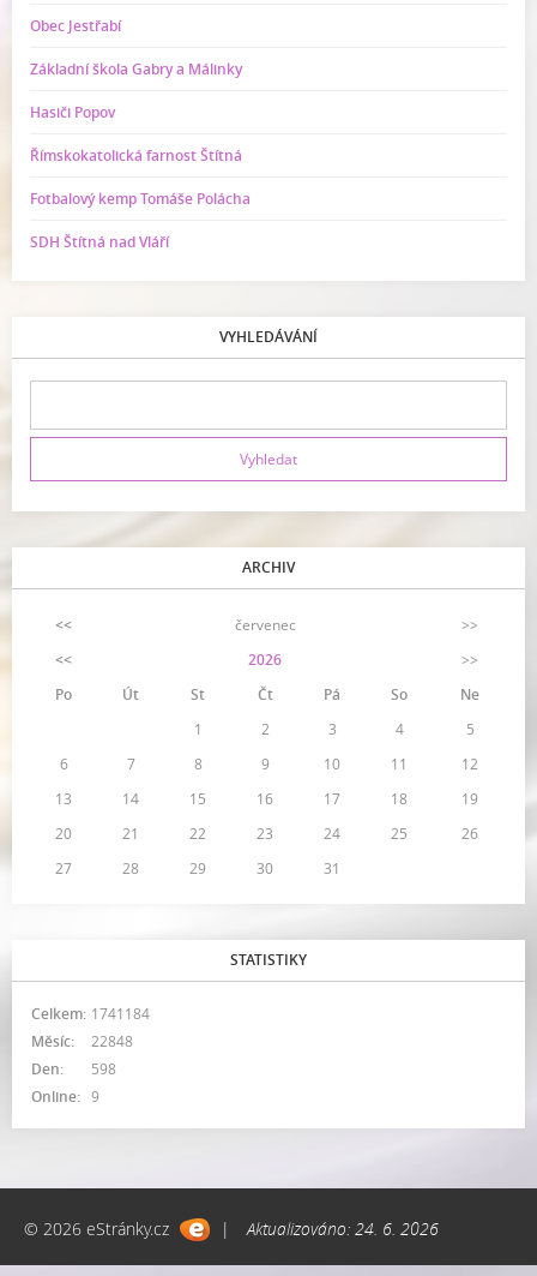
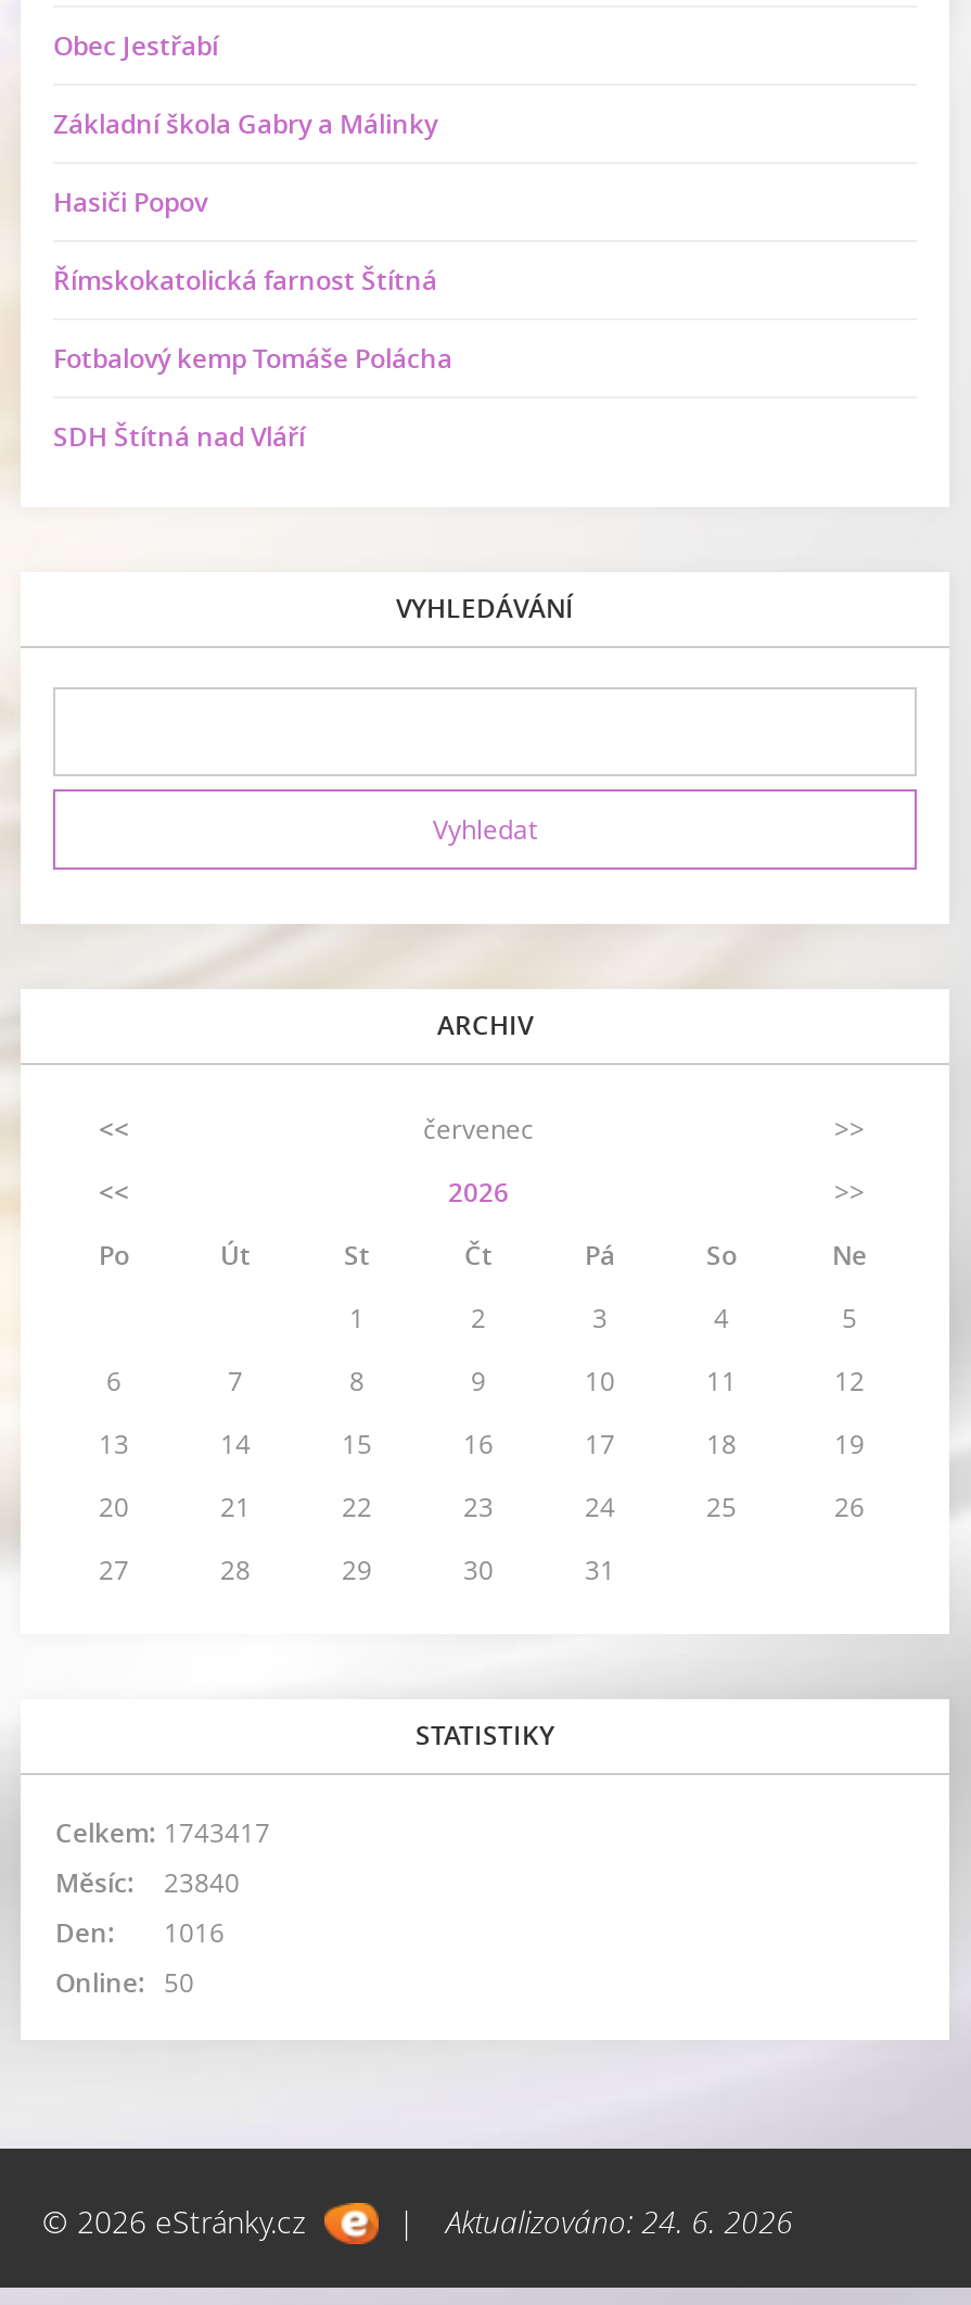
- Celkem: 1741184
+ Celkem: 1743417

- Měsíc: 22848
+ Měsíc: 23840

- Den: 598
+ Den: 1016

- Online: 9
+ Online: 50
